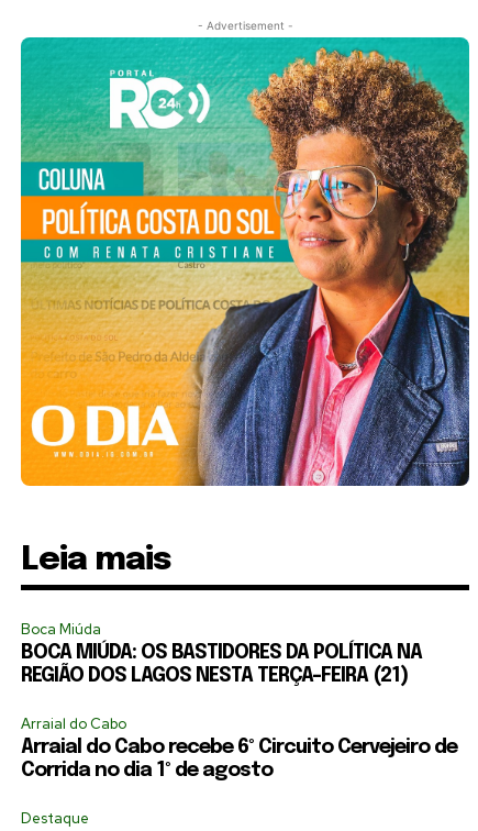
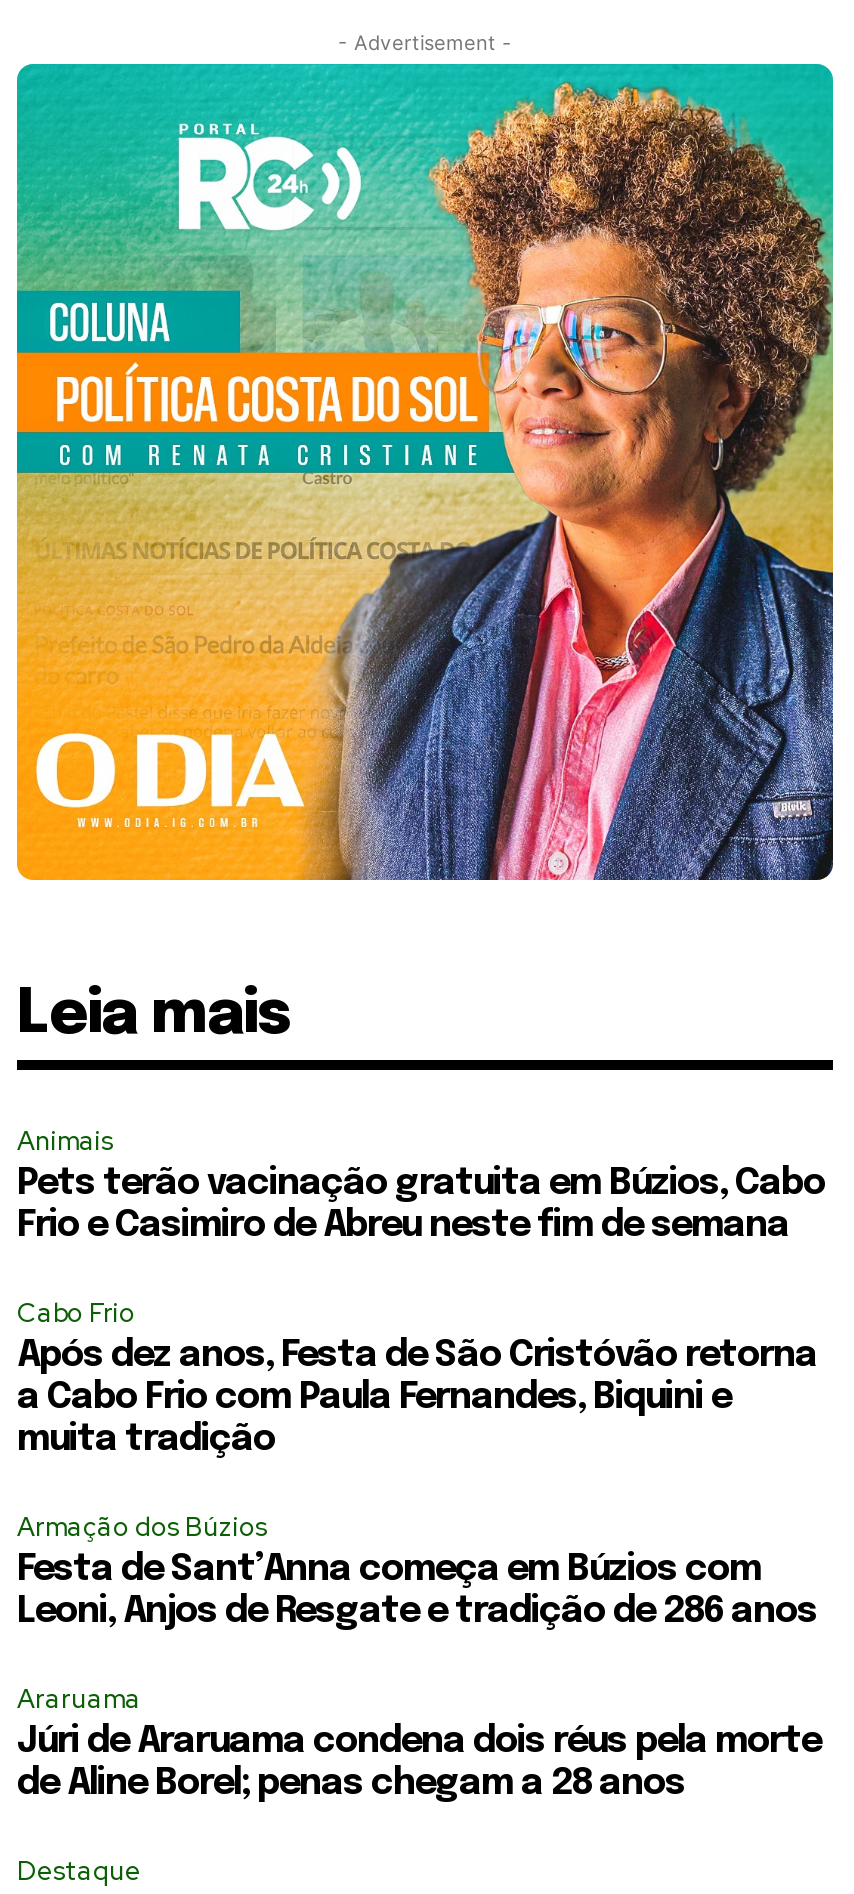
- Boca Miúda
- BOCA MIÚDA: OS BASTIDORES DA POLÍTICA NA
- REGIÃO DOS LAGOS NESTA TERÇA-FEIRA (21)
- Arraial do Cabo
- Arraial do Cabo recebe 6º Circuito Cervejeiro de
- Corrida no dia 1º de agosto
+ Animais
+ Pets terão vacinação gratuita em Búzios, Cabo
+ Frio e Casimiro de Abreu neste fim de semana
+ Cabo Frio
+ Após dez anos, Festa de São Cristóvão retorna
+ a Cabo Frio com Paula Fernandes, Biquini e
+ muita tradição
+ Armação dos Búzios
+ Festa de Sant’Anna começa em Búzios com
+ Leoni, Anjos de Resgate e tradição de 286 anos
+ Araruama
+ Júri de Araruama condena dois réus pela morte
+ de Aline Borel; penas chegam a 28 anos
